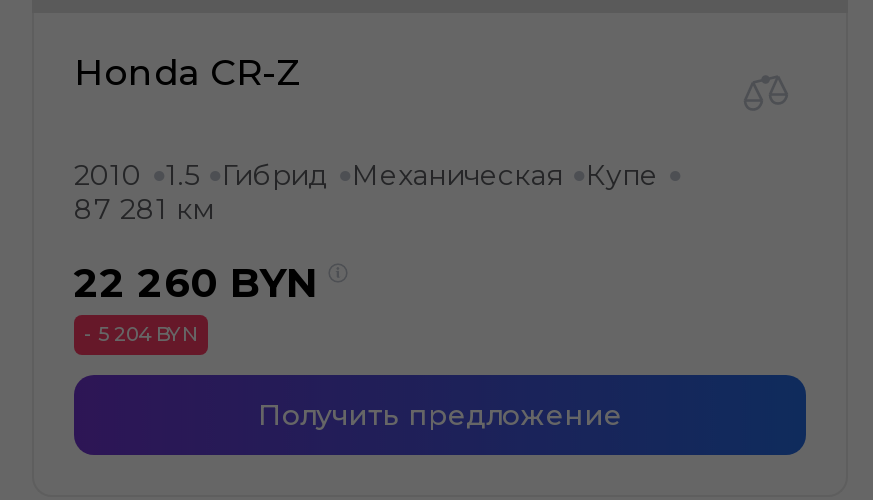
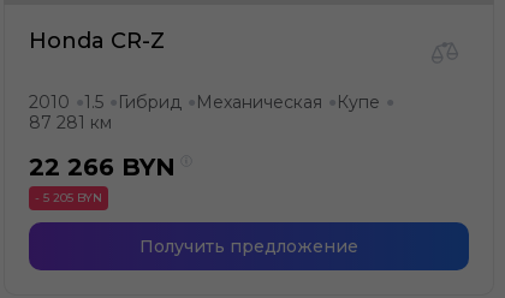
- 22 260 BYN
+ 22 266 BYN

- - 5 204 BYN
+ - 5 205 BYN
